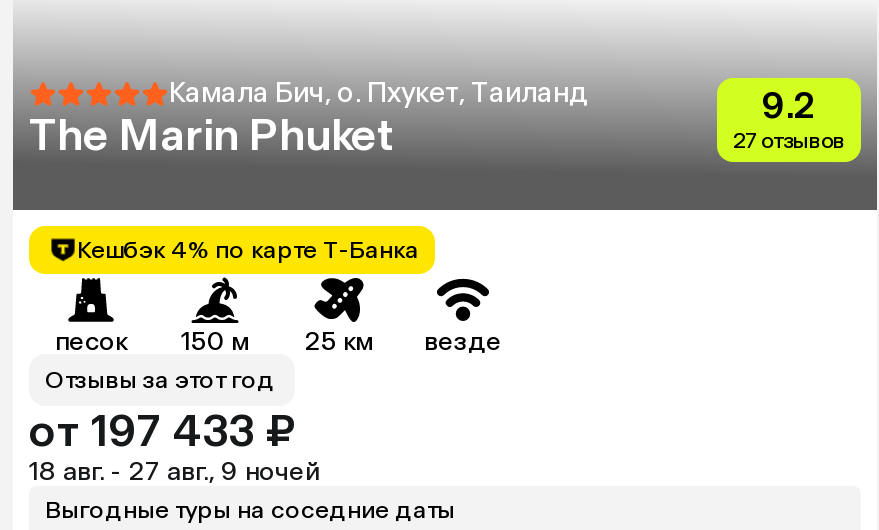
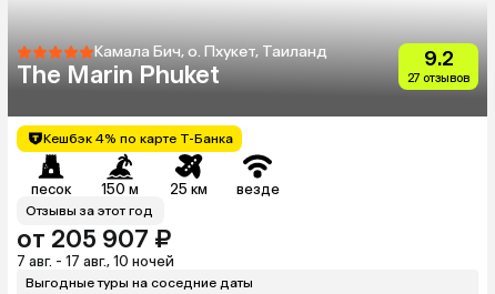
- от 197 433 ₽
+ от 205 907 ₽

- 18 авг. - 27 авг., 9 ночей
+ 7 авг. - 17 авг., 10 ночей
